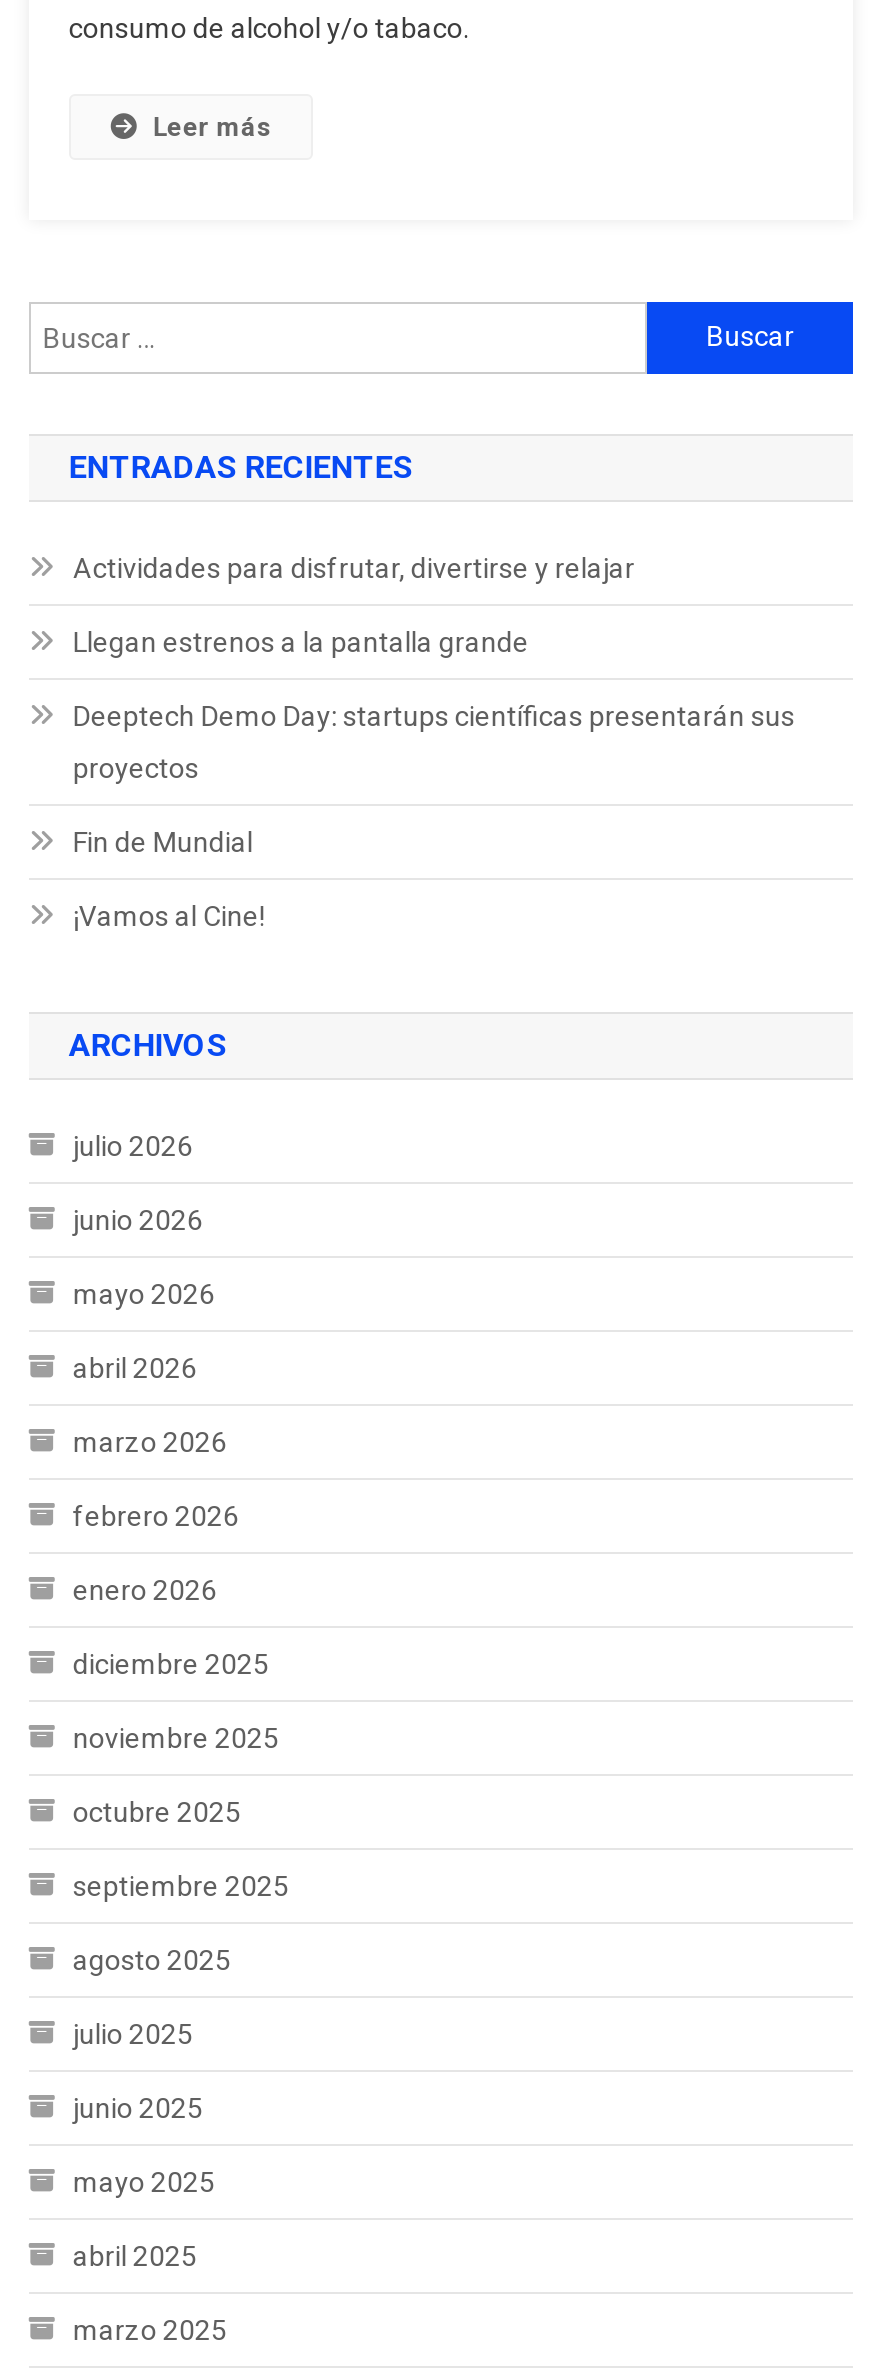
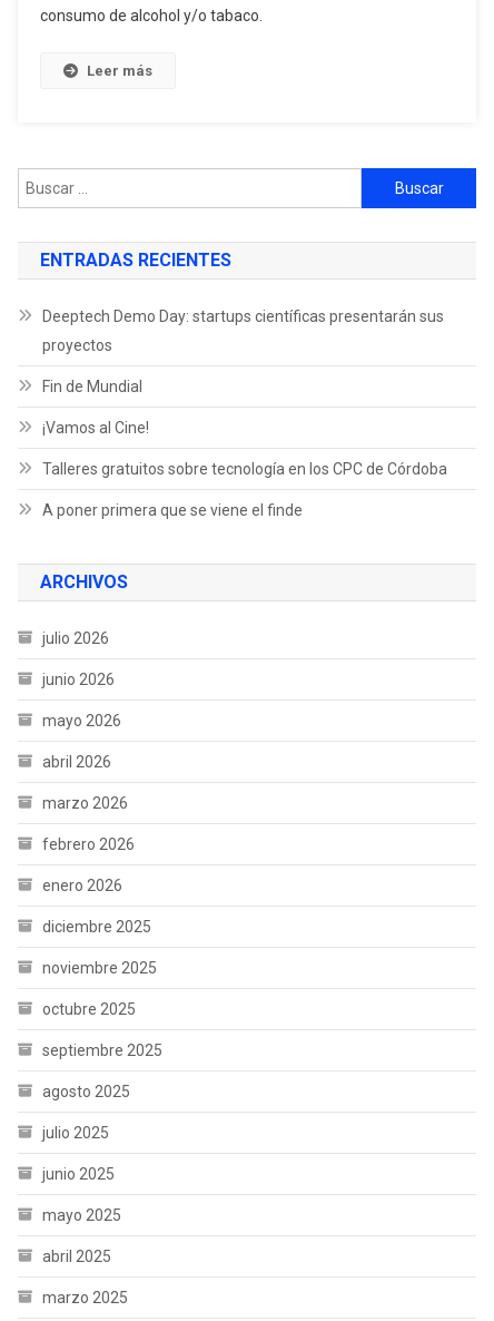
- Actividades para disfrutar, divertirse y relajar
- Llegan estrenos a la pantalla grande

moved up: Deeptech Demo Day: startups científicas presentarán sus | proyectos | Fin de Mundial | ¡Vamos al Cine!

+ Talleres gratuitos sobre tecnología en los CPC de Córdoba
+ A poner primera que se viene el finde
